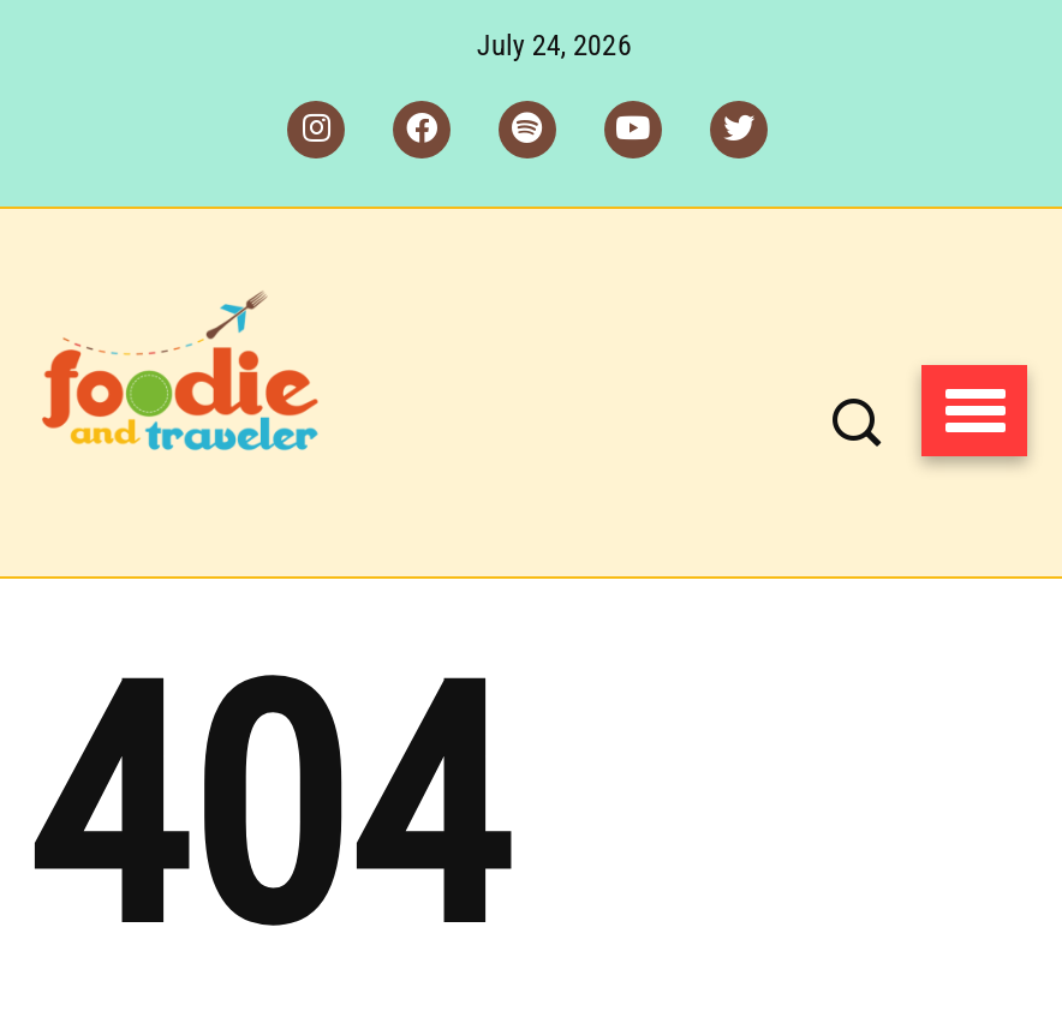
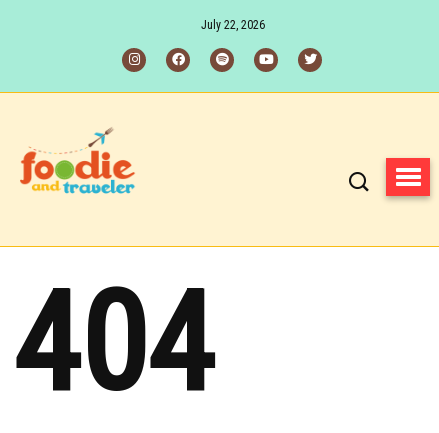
- July 24, 2026
+ July 22, 2026
